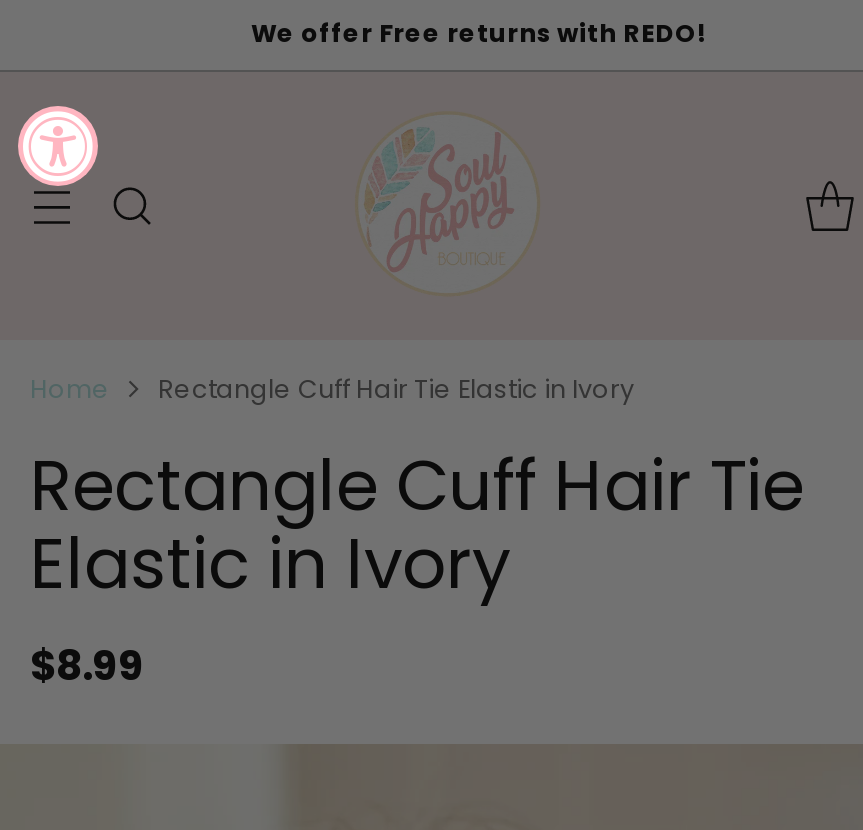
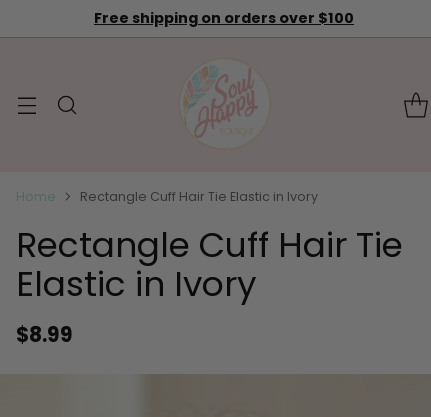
- We offer Free returns with REDO!
+ Free shipping on orders over $100

- [image]
